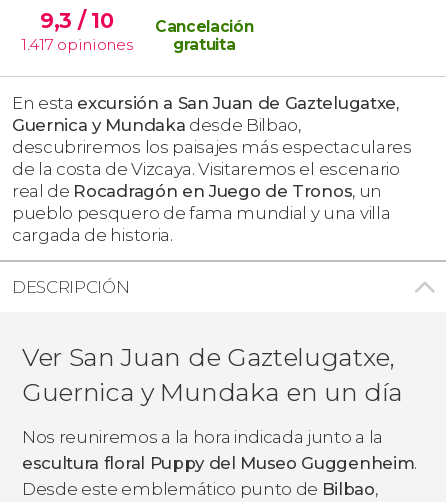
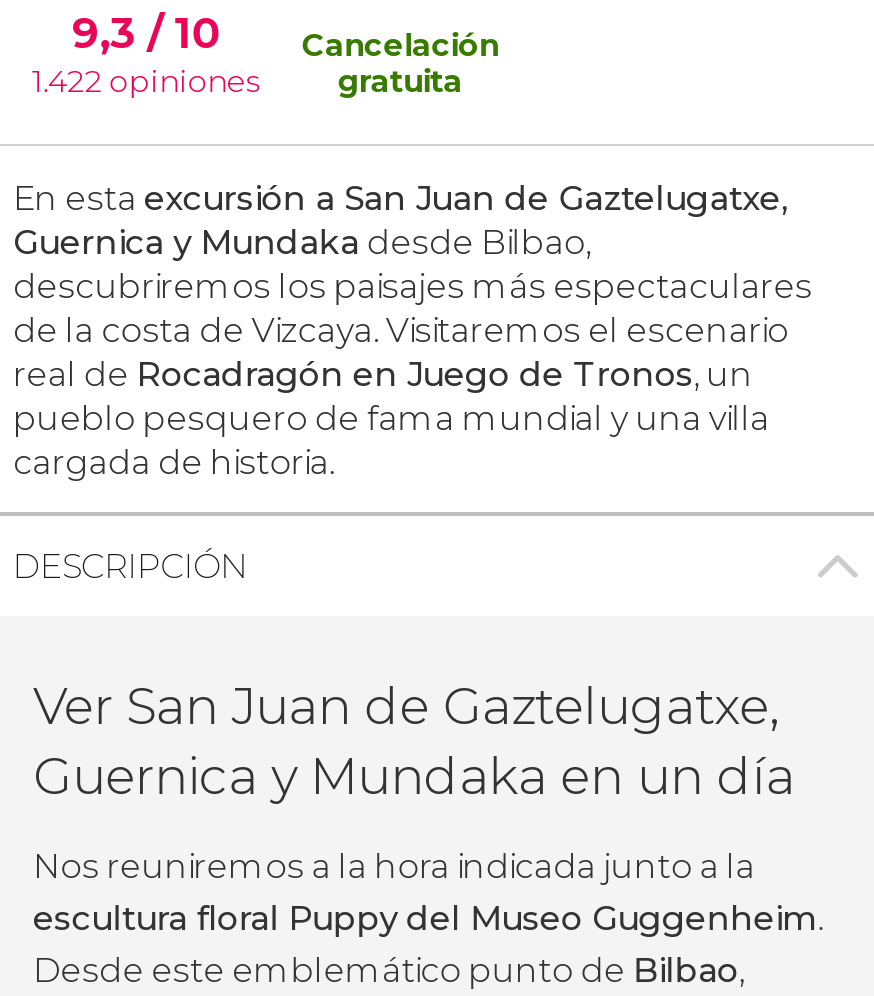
- 1.417 opiniones
+ 1.422 opiniones
